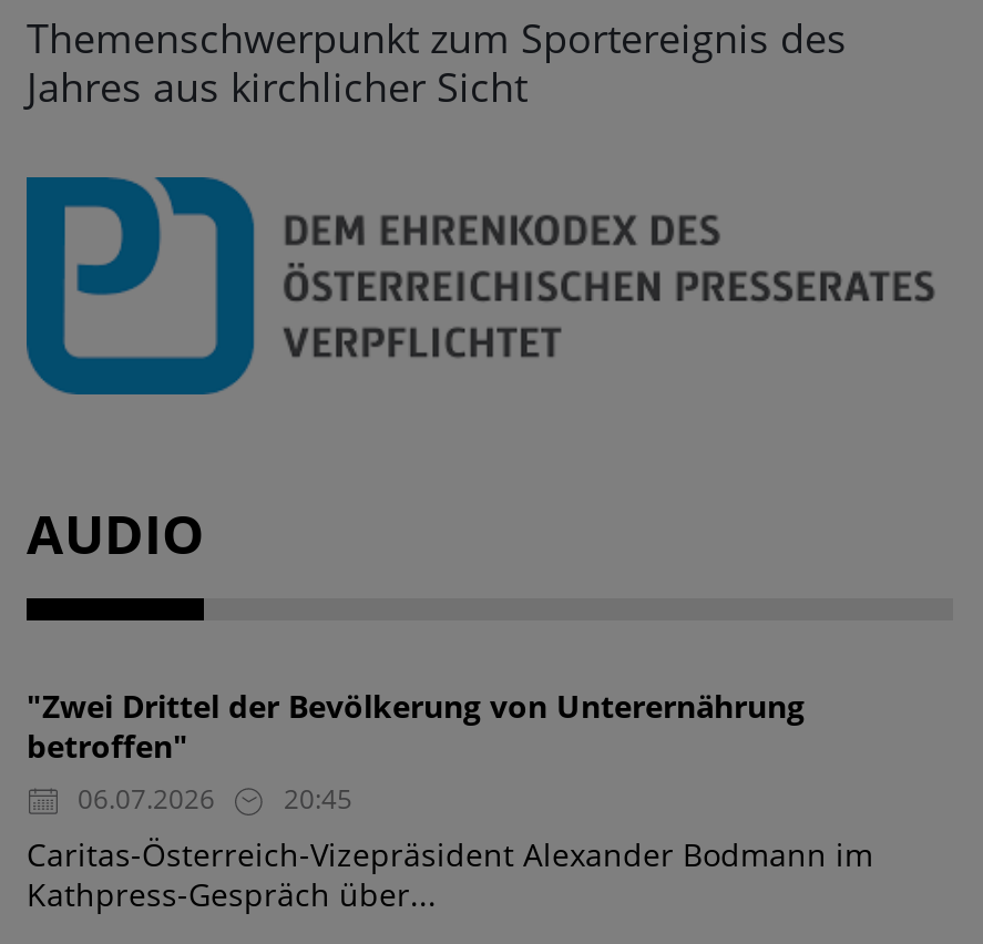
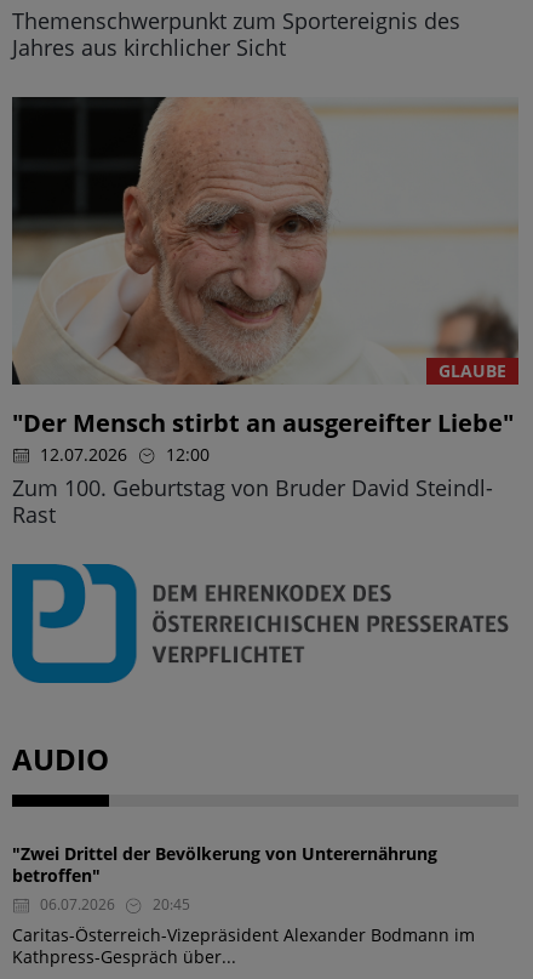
+ [image]
+ GLAUBE
+ "Der Mensch stirbt an ausgereifter Liebe"
+ 12.07.2026
+ 12:00
+ Zum 100. Geburtstag von Bruder David Steindl-
+ Rast
